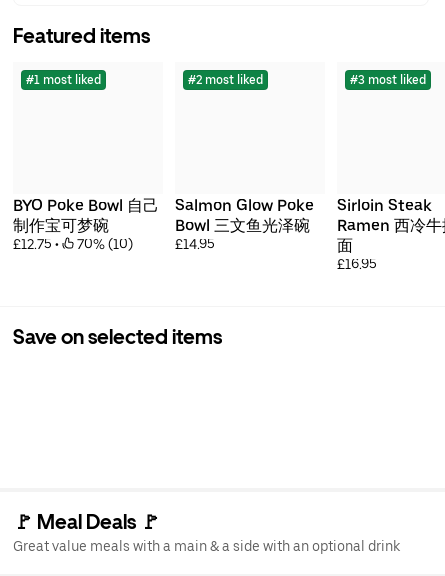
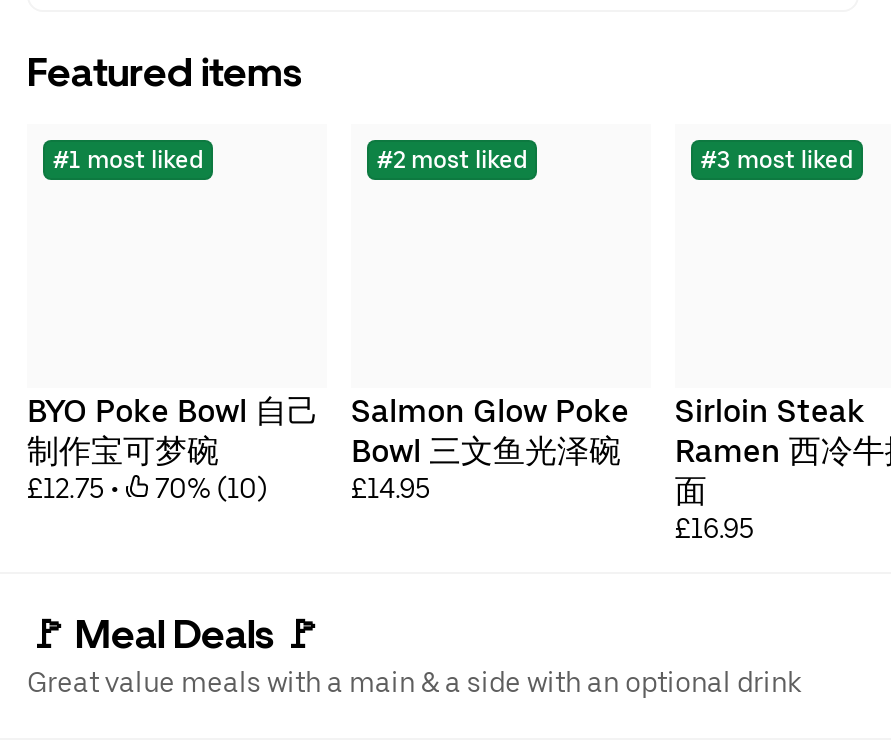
- Save on selected items
